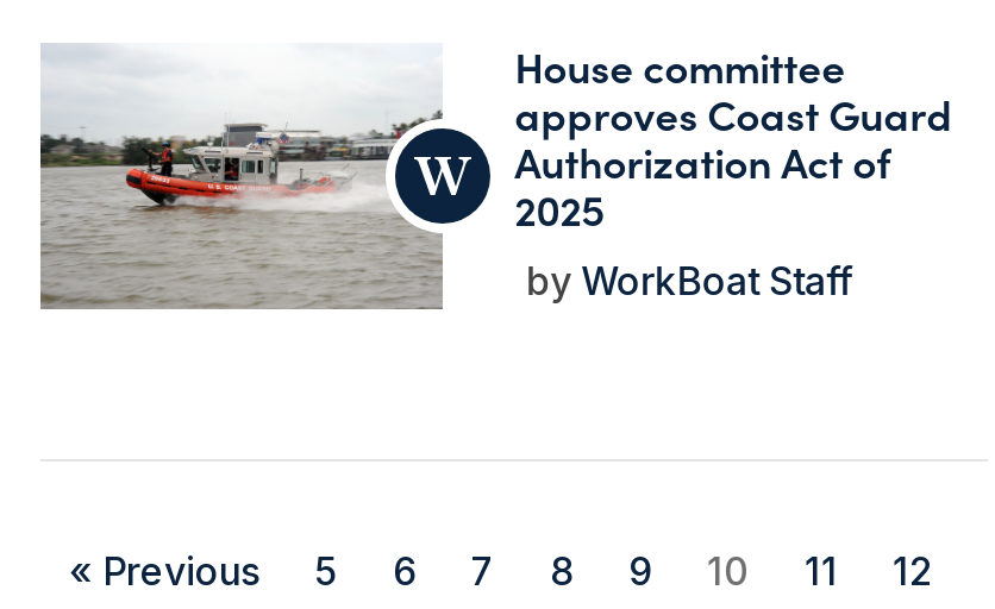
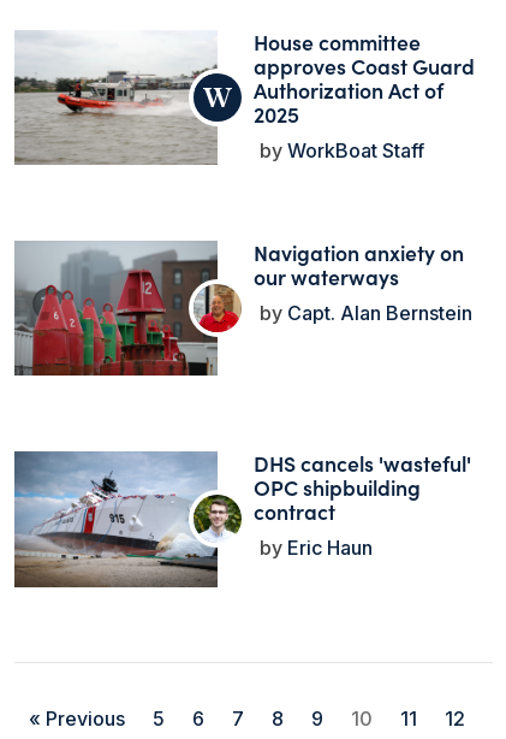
+ [image]
+ Navigation anxiety on
+ our waterways
+ Capt. Alan Bernstein

+ [image]
+ DHS cancels 'wasteful'
+ OPC shipbuilding
+ contract
+ Eric Haun
